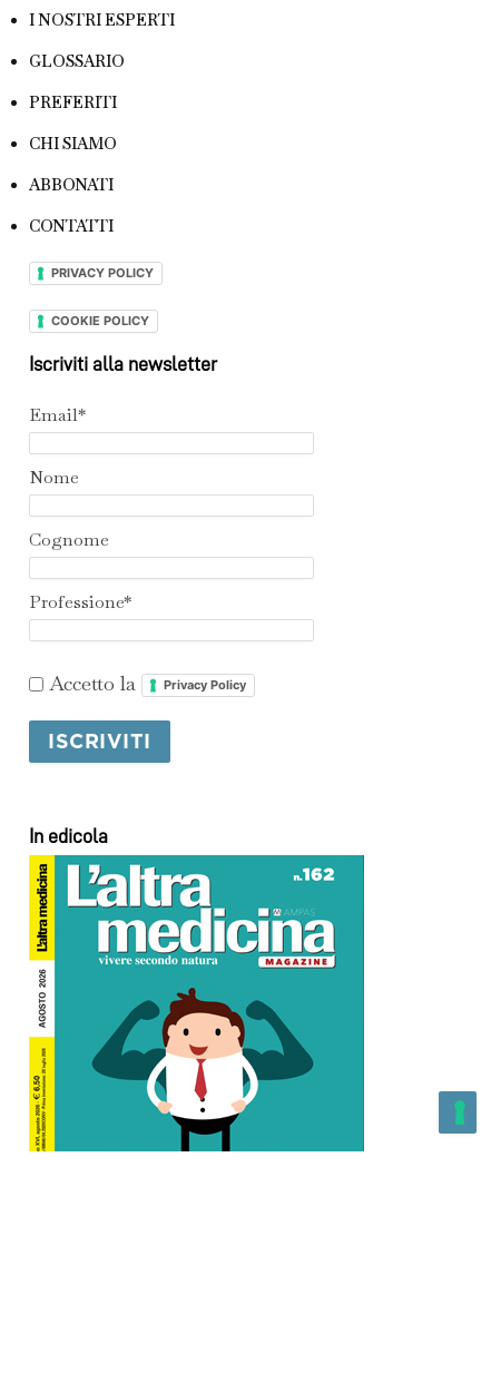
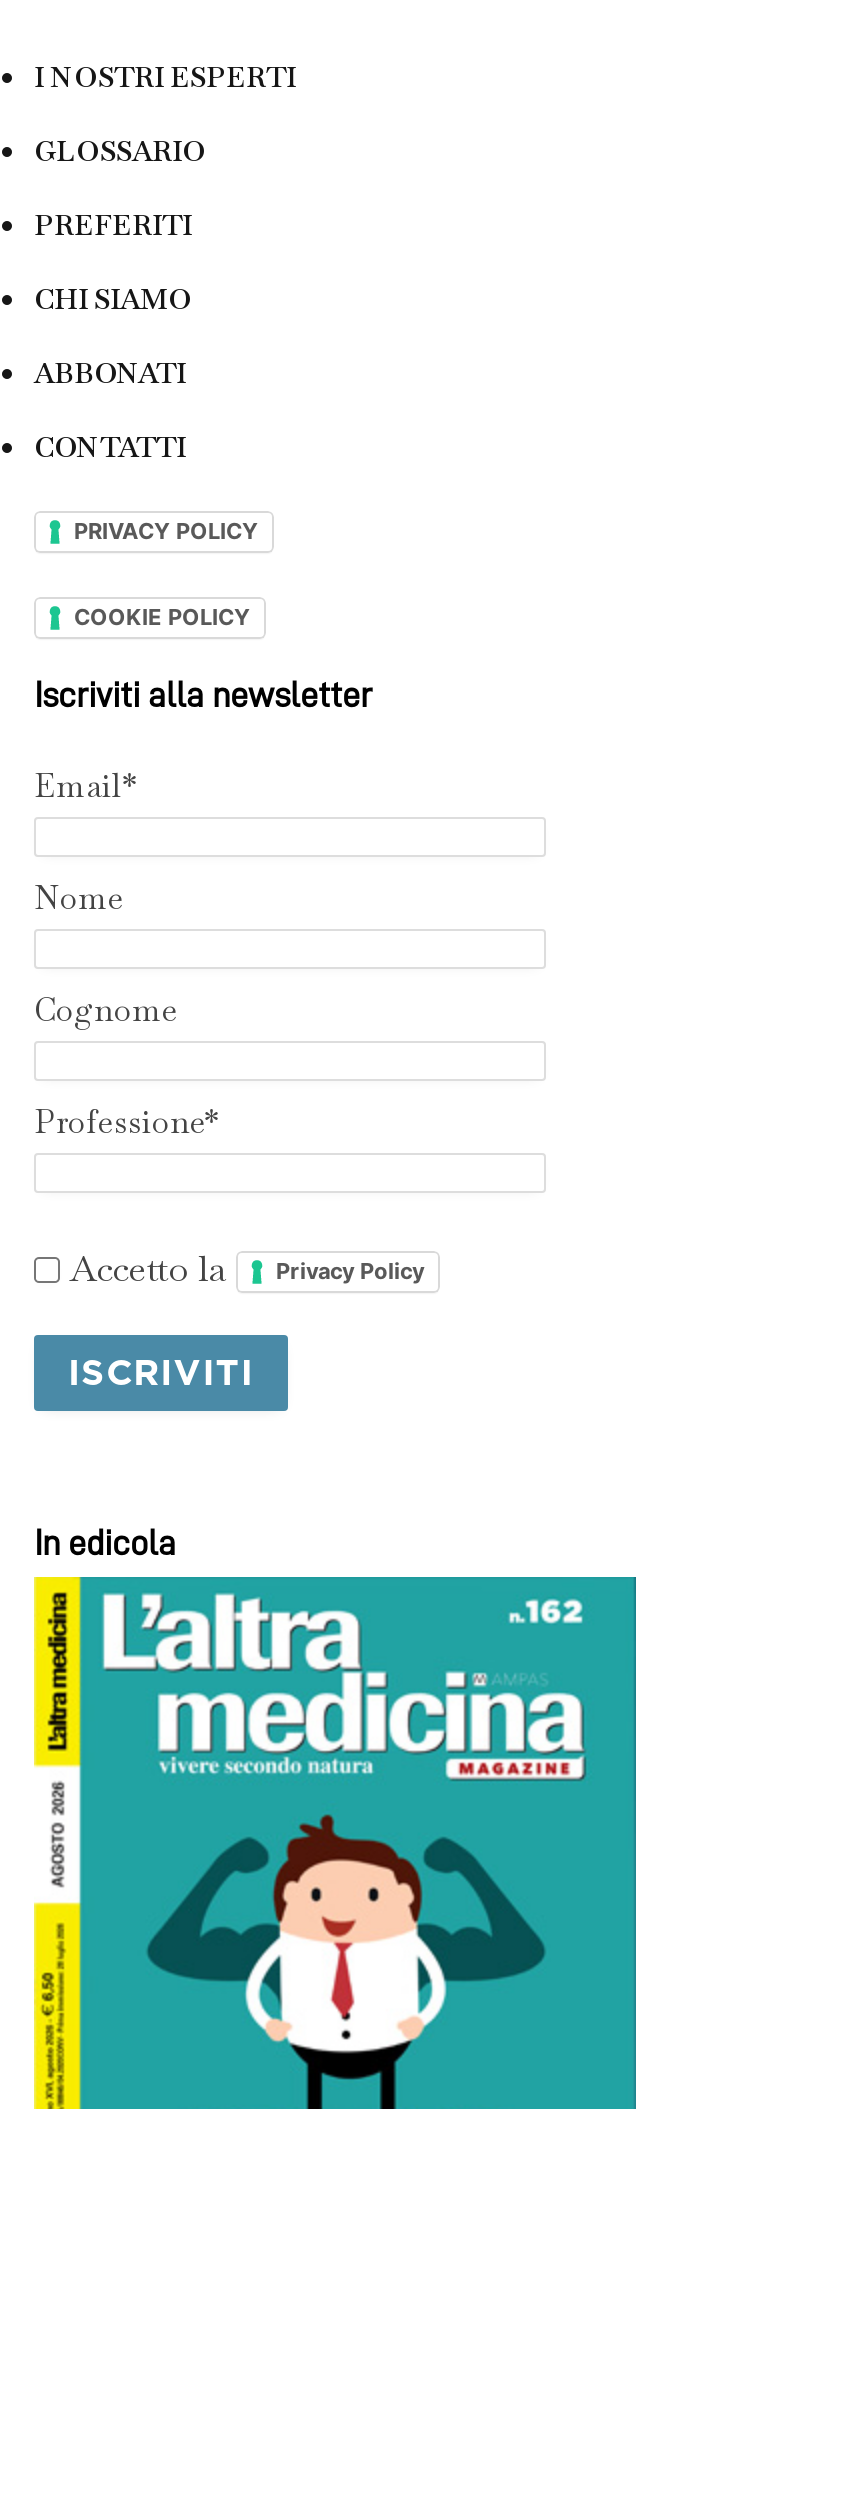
- [image]
